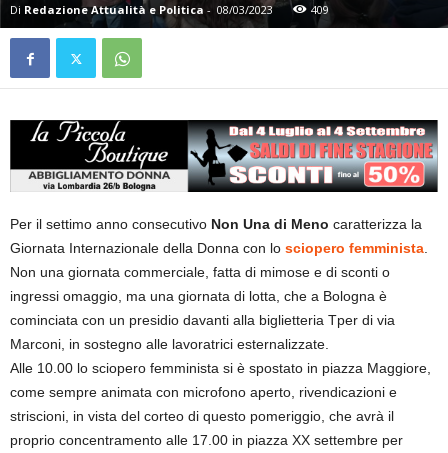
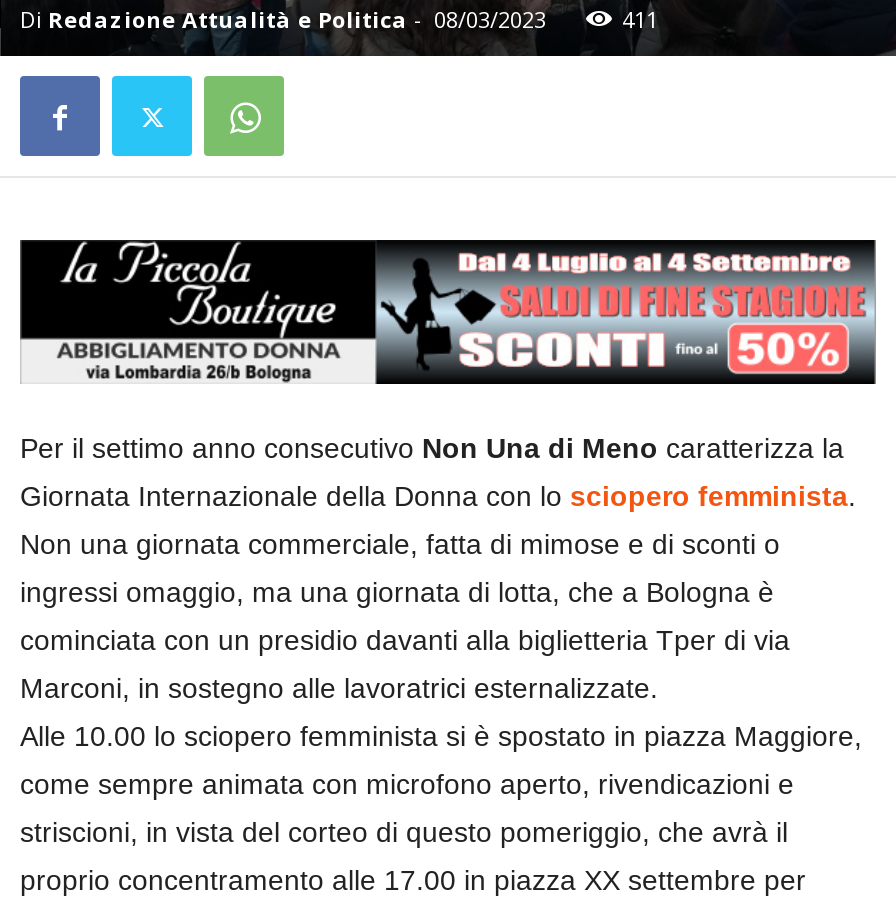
- 409
+ 411
